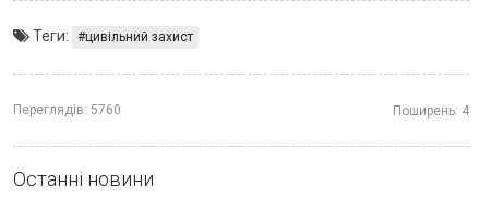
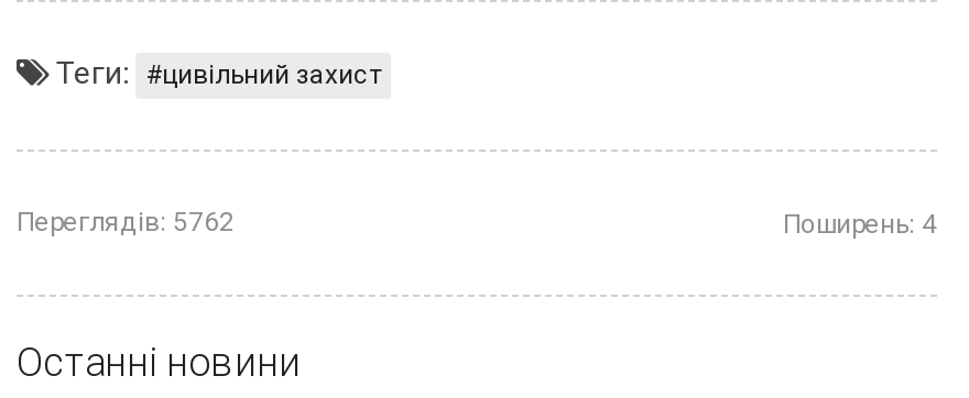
- Переглядів: 5760
+ Переглядів: 5762
